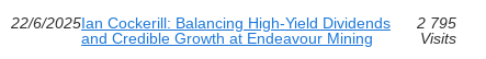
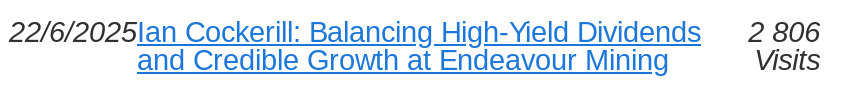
- 22/6/2025Ian Cockerill: Balancing High-Yield Dividends 2 795
+ 22/6/2025Ian Cockerill: Balancing High-Yield Dividends 2 806
